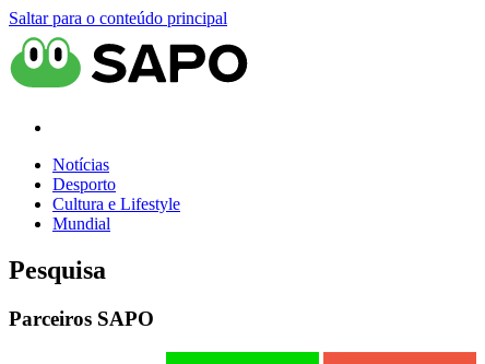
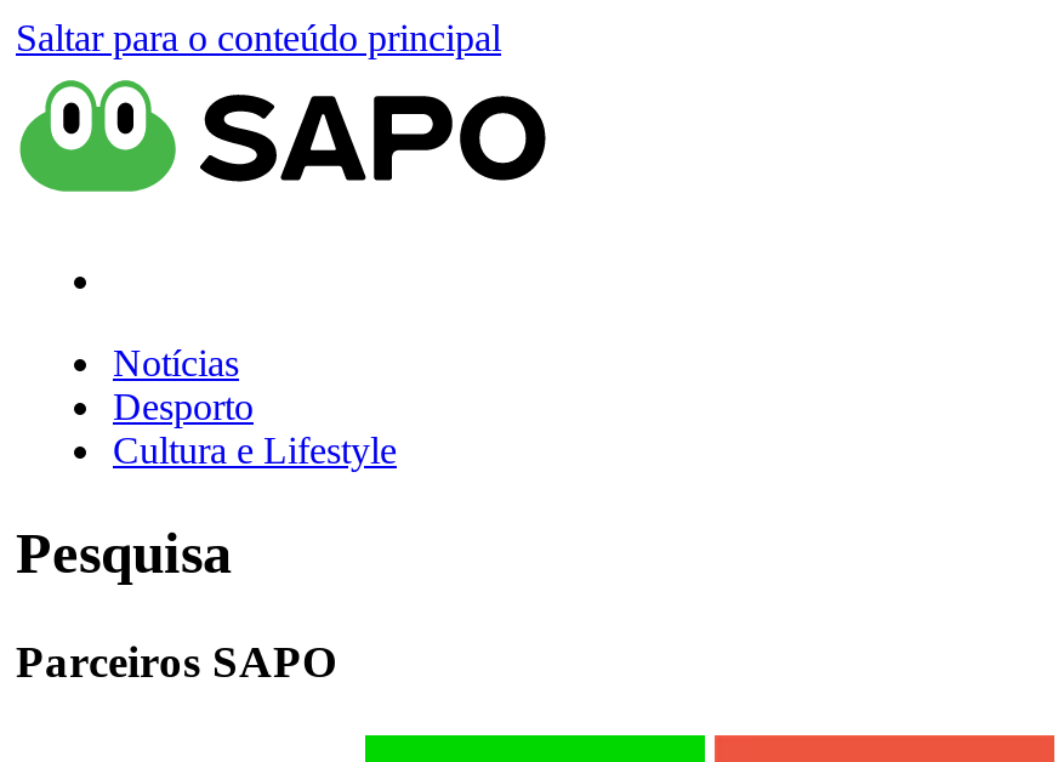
- Mundial
